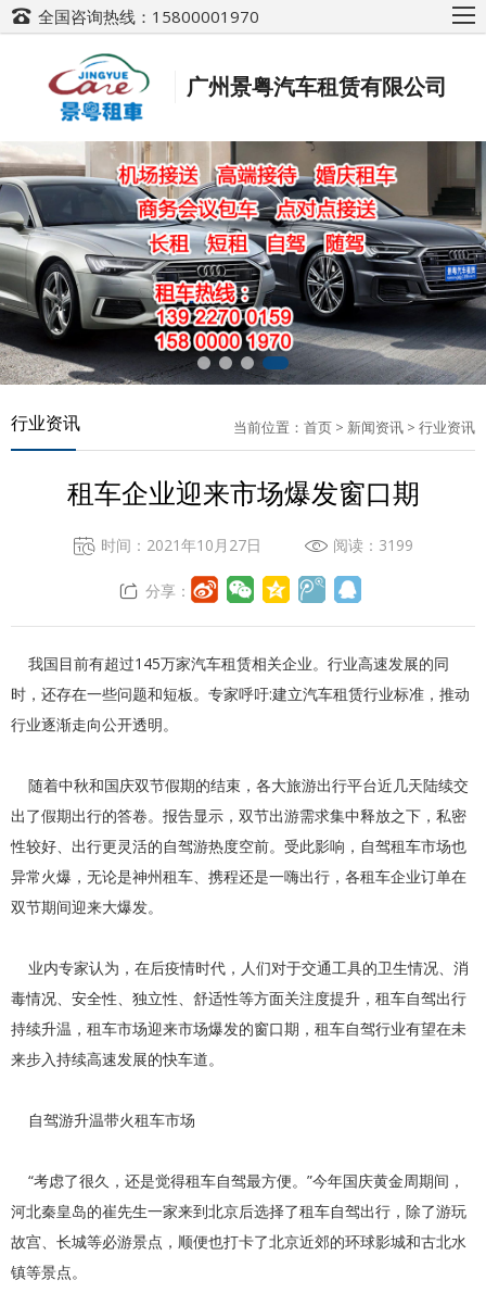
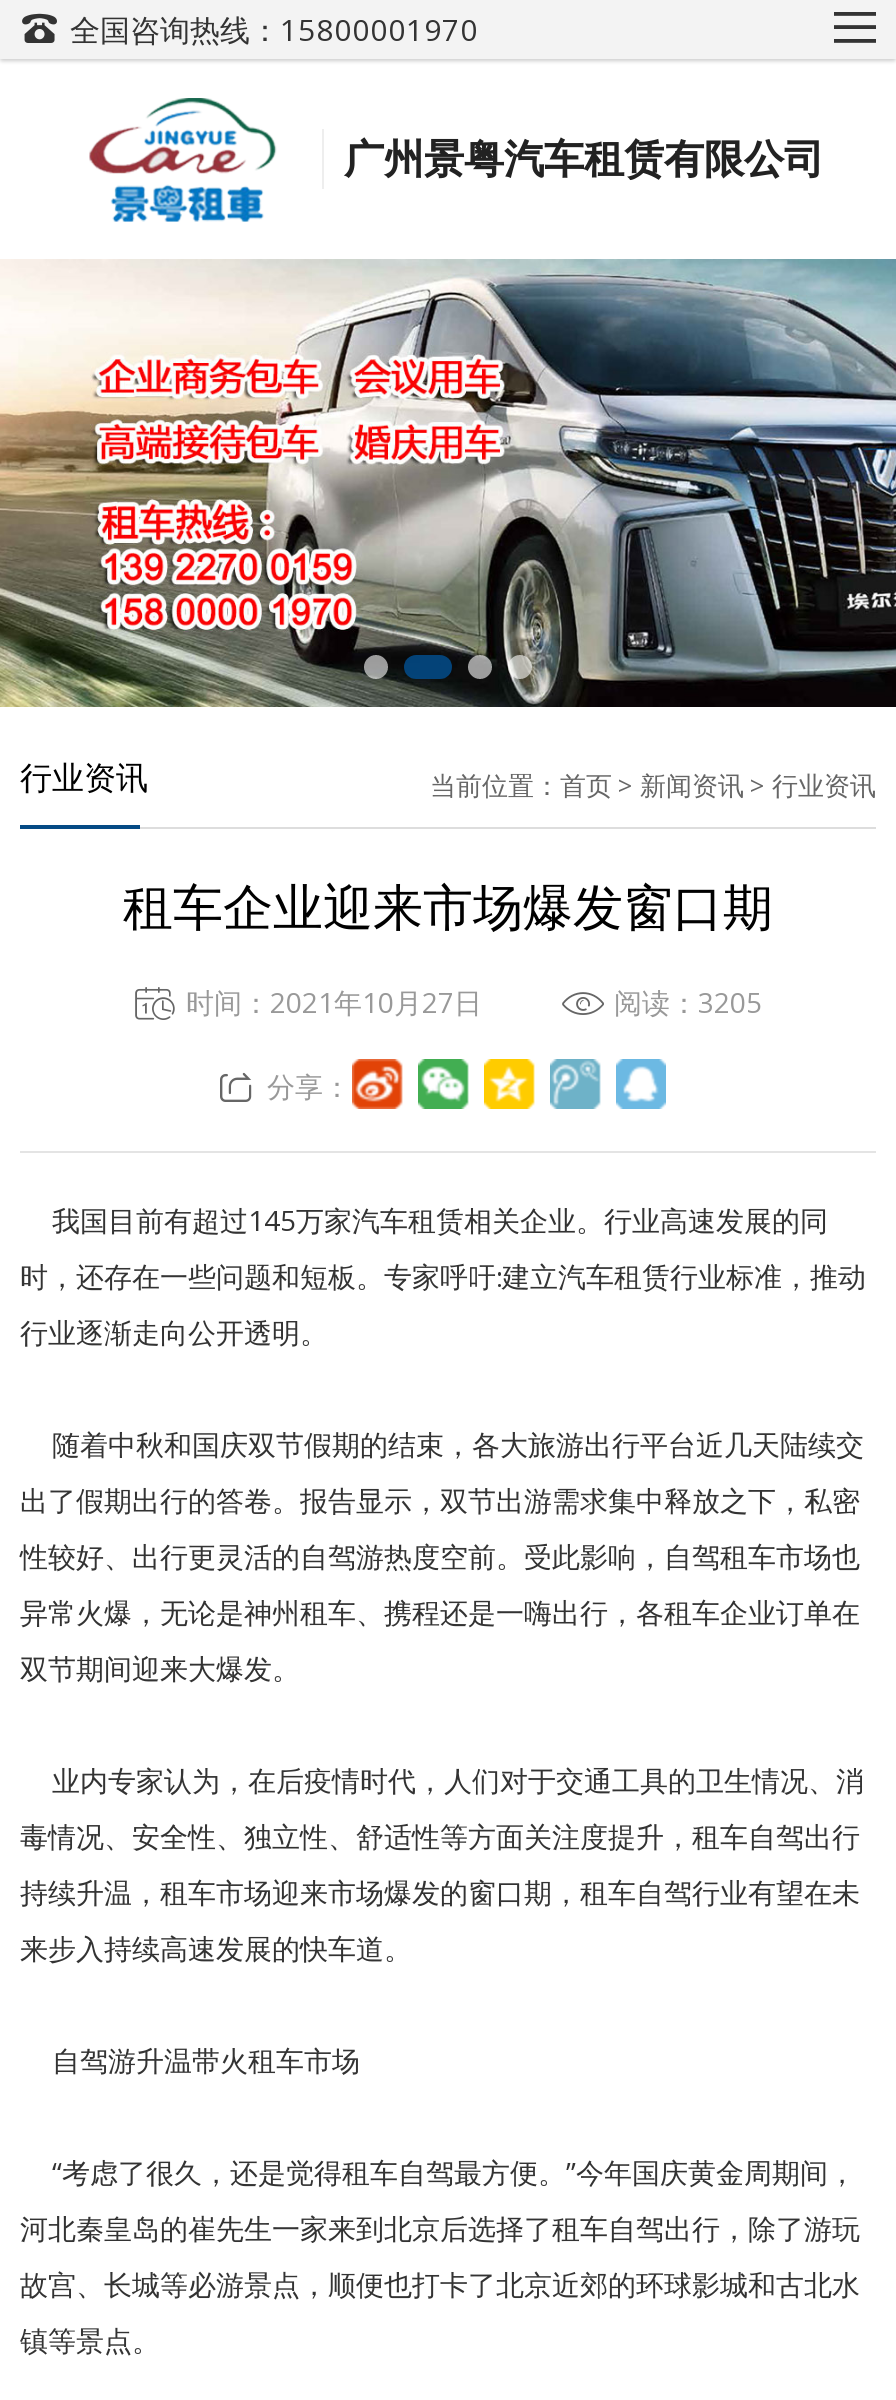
- [image]
+ [image]

- 阅读：3199
+ 阅读：3205
